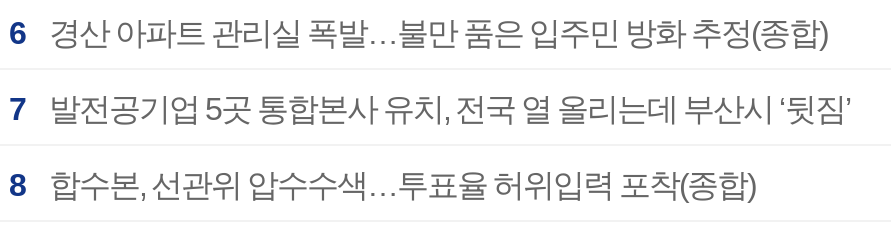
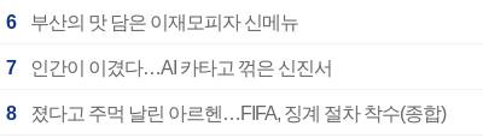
- 경산 아파트 관리실 폭발…불만 품은 입주민 방화 추정(종합)
+ 부산의 맛 담은 이재모피자 신메뉴

- 발전공기업 5곳 통합본사 유치, 전국 열 올리는데 부산시 ‘뒷짐’
+ 인간이 이겼다…AI 카타고 꺾은 신진서

- 합수본, 선관위 압수수색…투표율 허위입력 포착(종합)
+ 졌다고 주먹 날린 아르헨…FIFA, 징계 절차 착수(종합)
